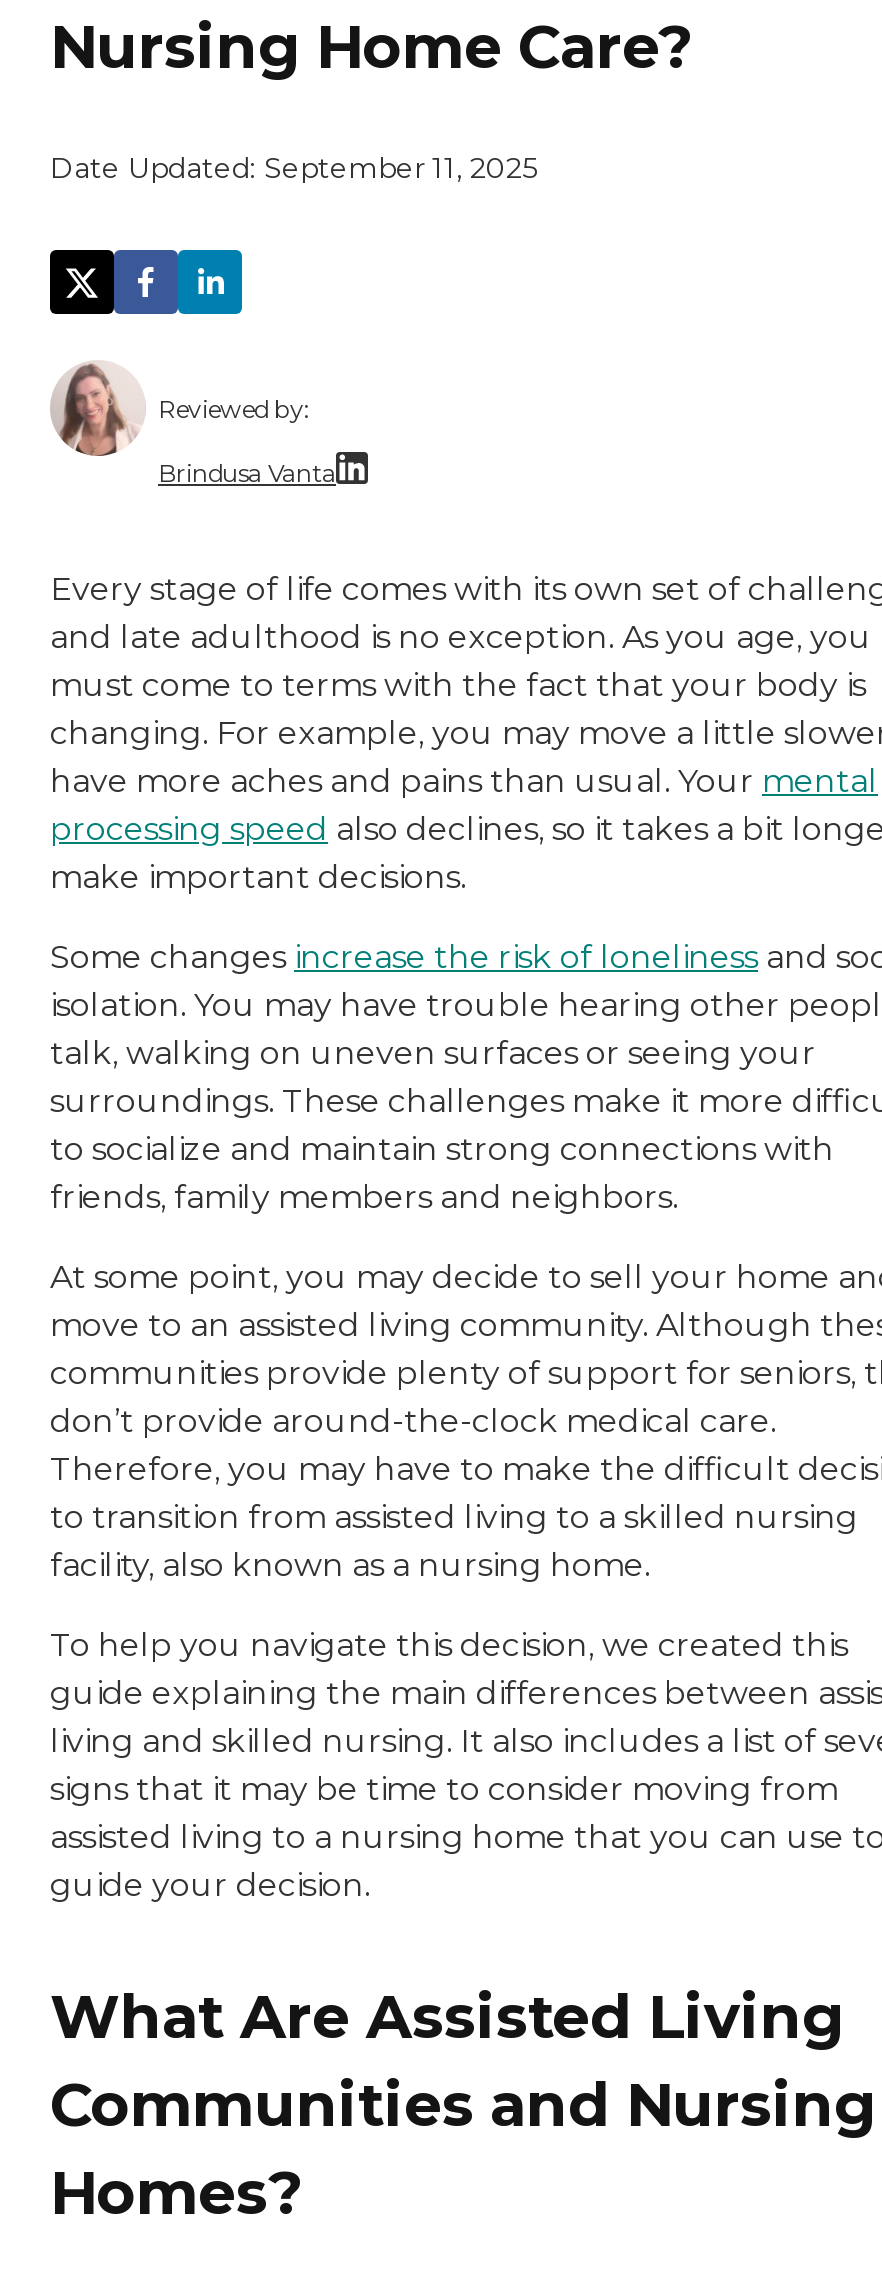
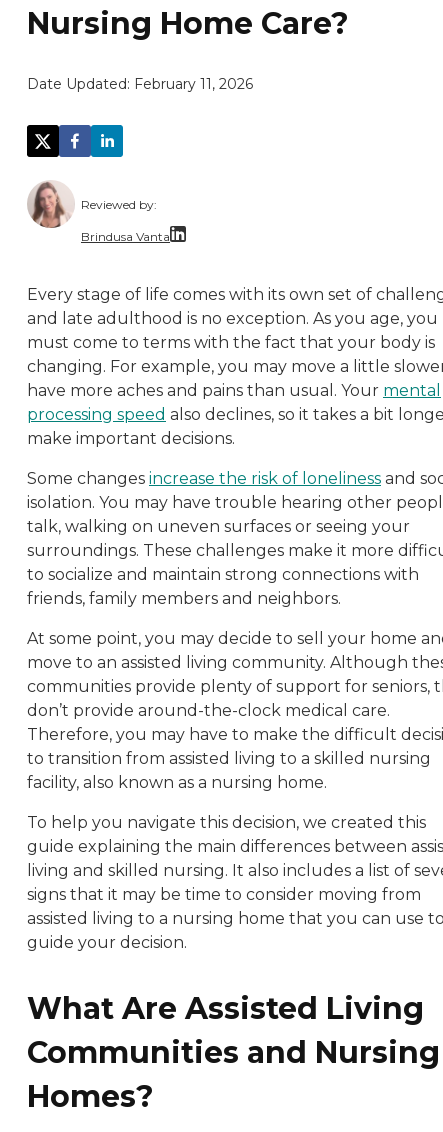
- Date Updated: September 11, 2025
+ Date Updated: February 11, 2026
